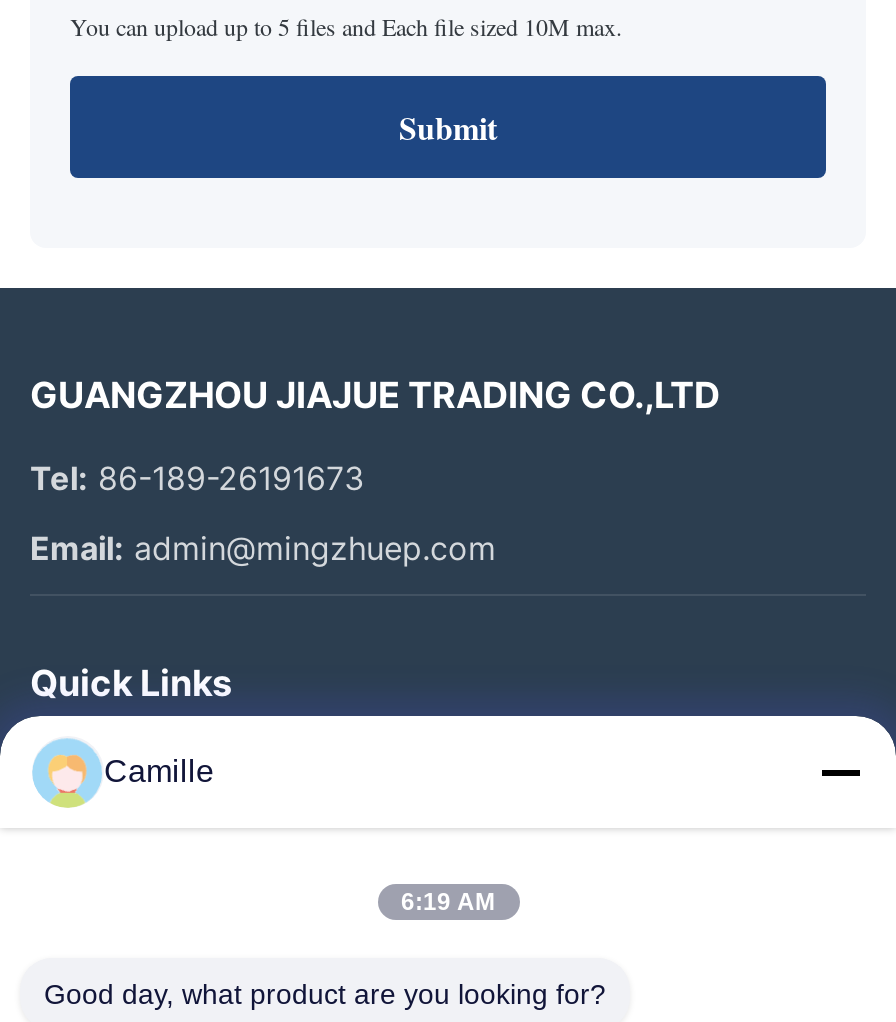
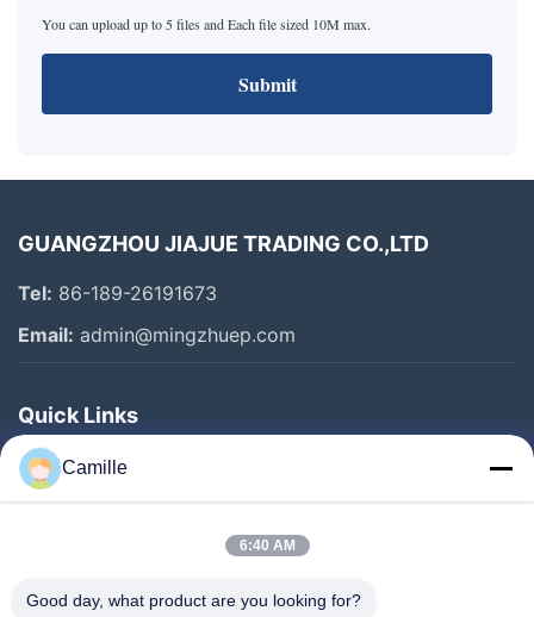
- 6:19 AM
+ 6:40 AM
